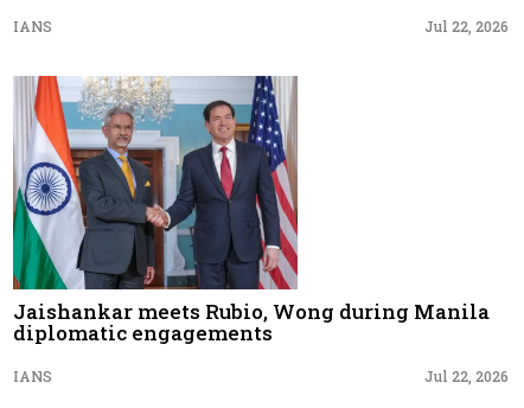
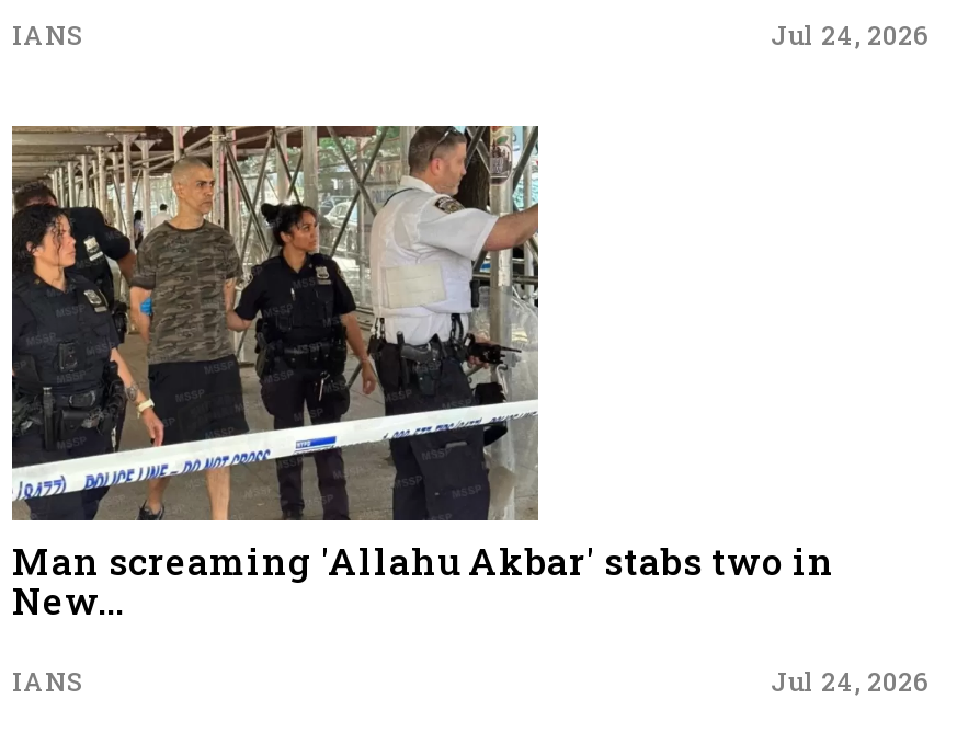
- Jul 22, 2026
+ Jul 24, 2026

- [image]
- Jaishankar meets Rubio, Wong during Manila
- diplomatic engagements
+ [image]
+ Man screaming 'Allahu Akbar' stabs two in
+ New...

- Jul 22, 2026
+ Jul 24, 2026
